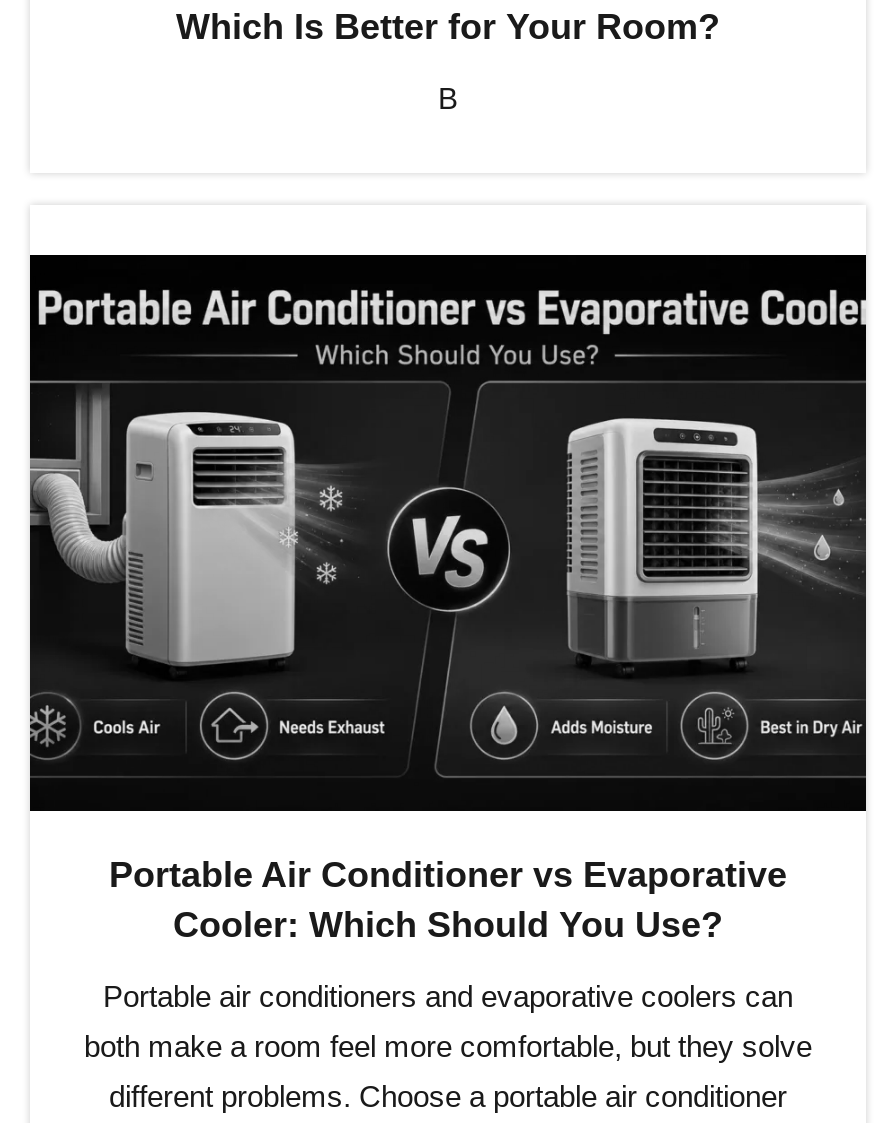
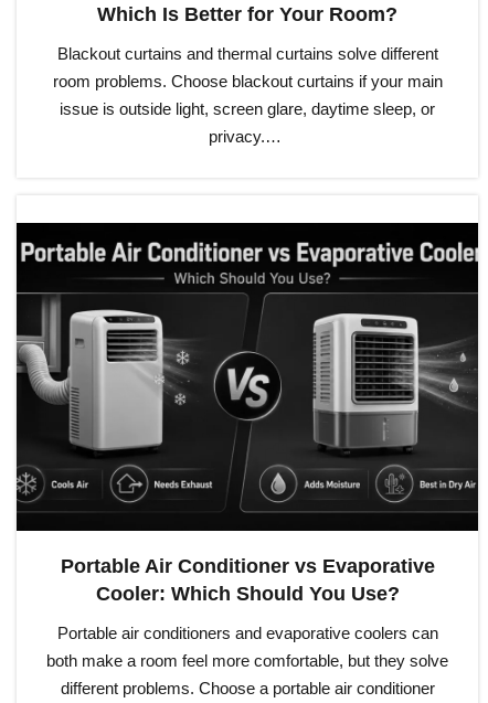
- B
+ Blackout curtains and thermal curtains solve different
+ room problems. Choose blackout curtains if your main
+ issue is outside light, screen glare, daytime sleep, or
+ privacy.…
